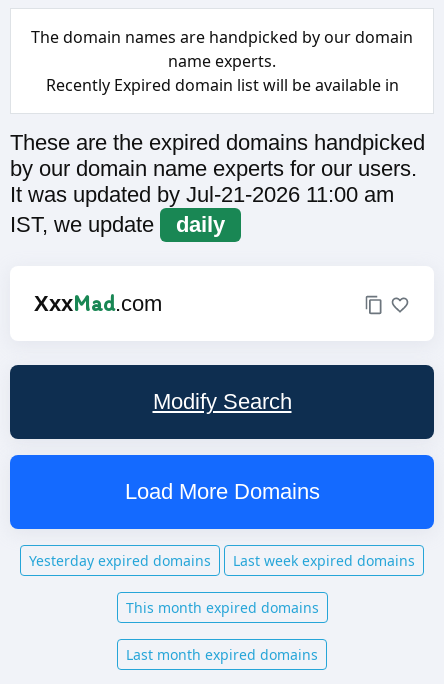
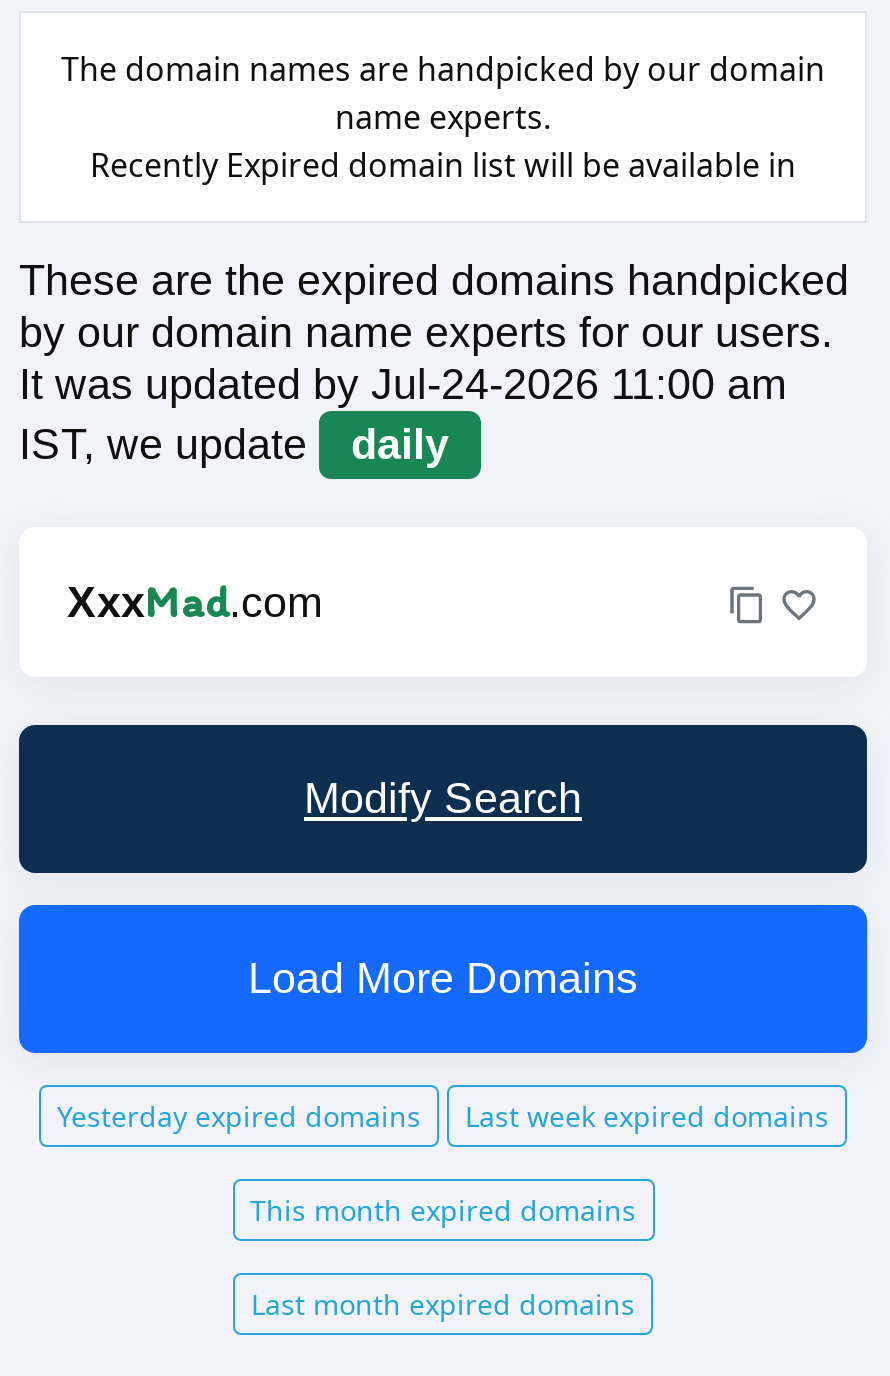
- It was updated by Jul-21-2026 11:00 am
+ It was updated by Jul-24-2026 11:00 am
